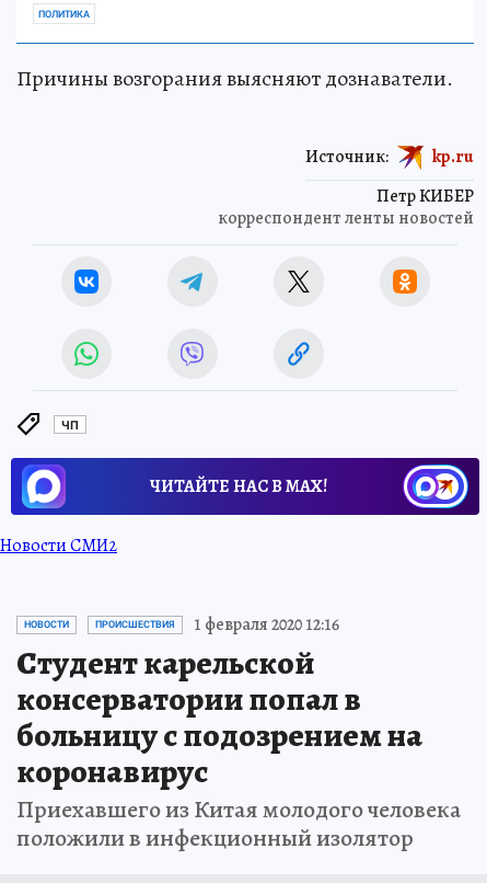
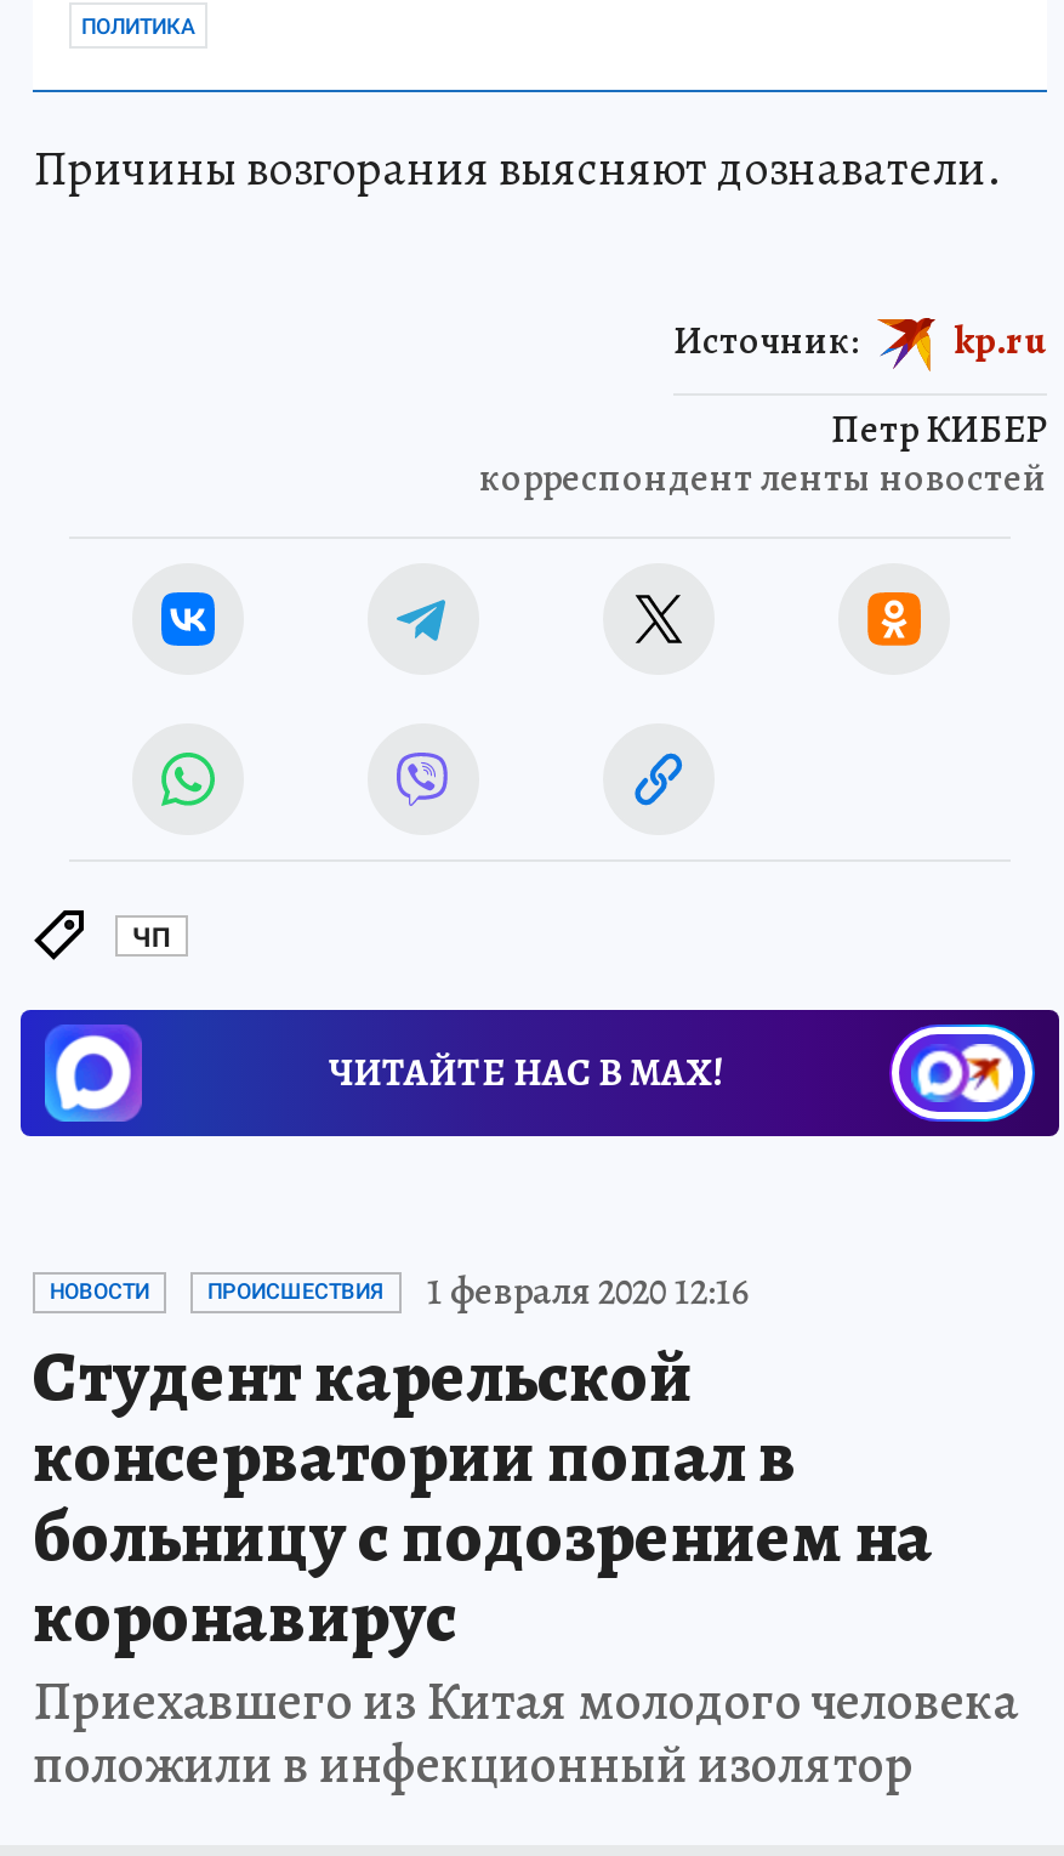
- Новости СМИ2
